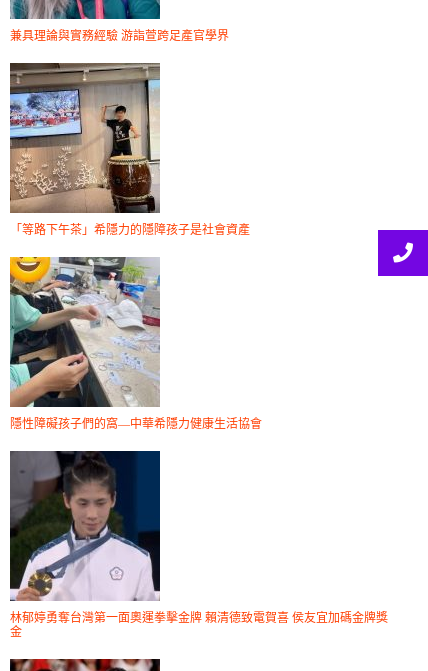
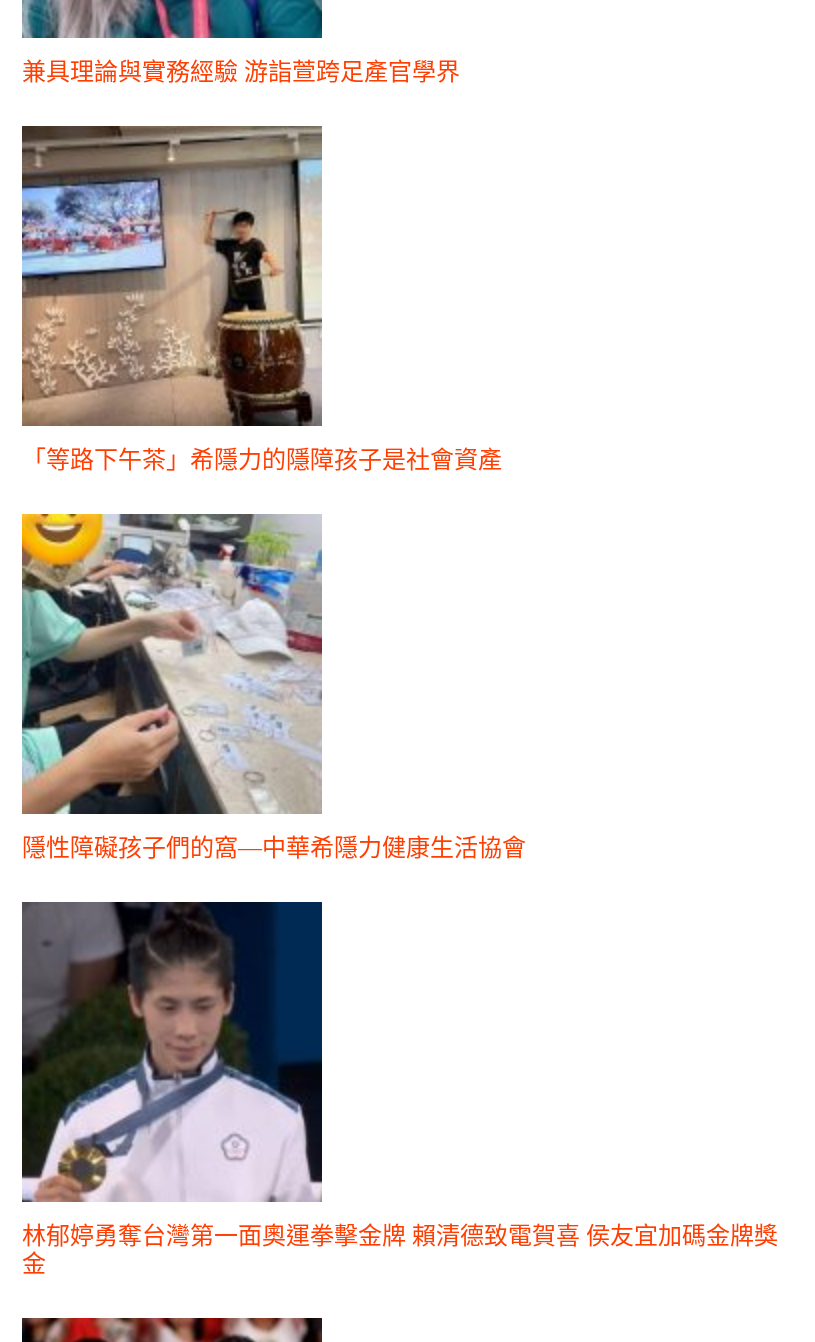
- [image]
